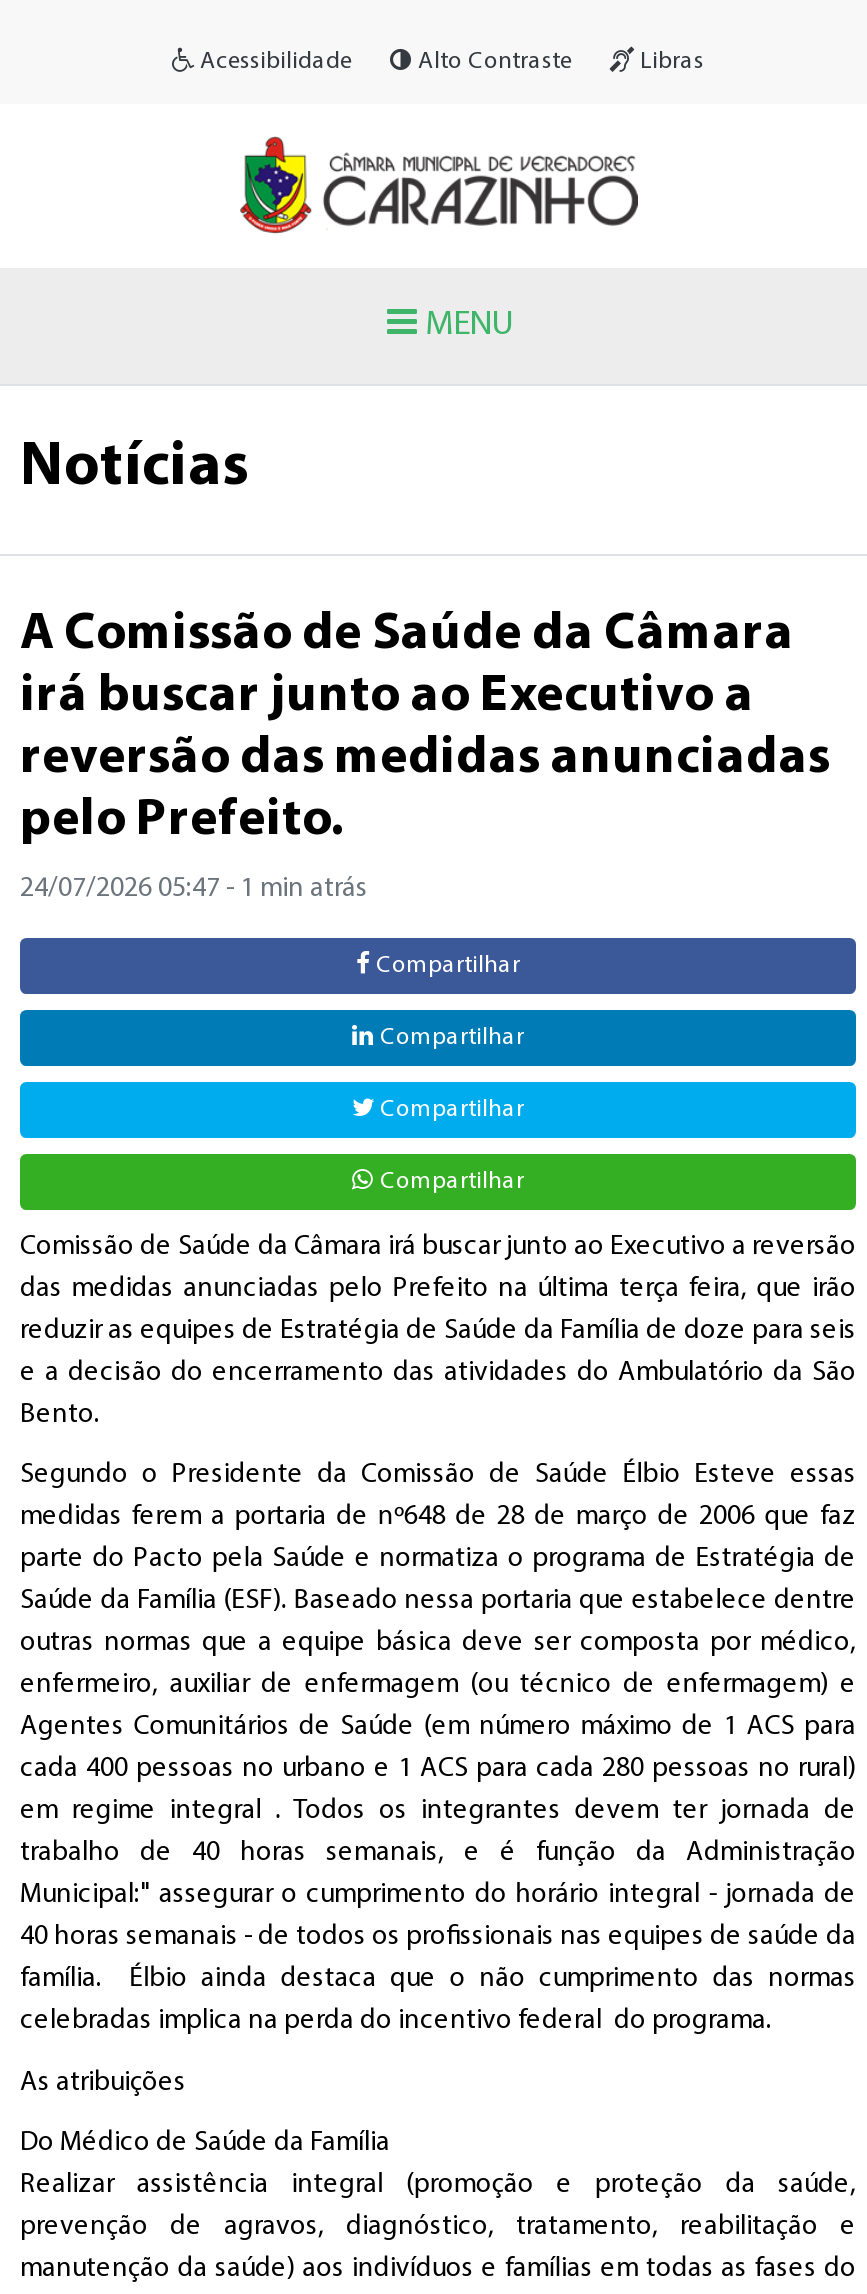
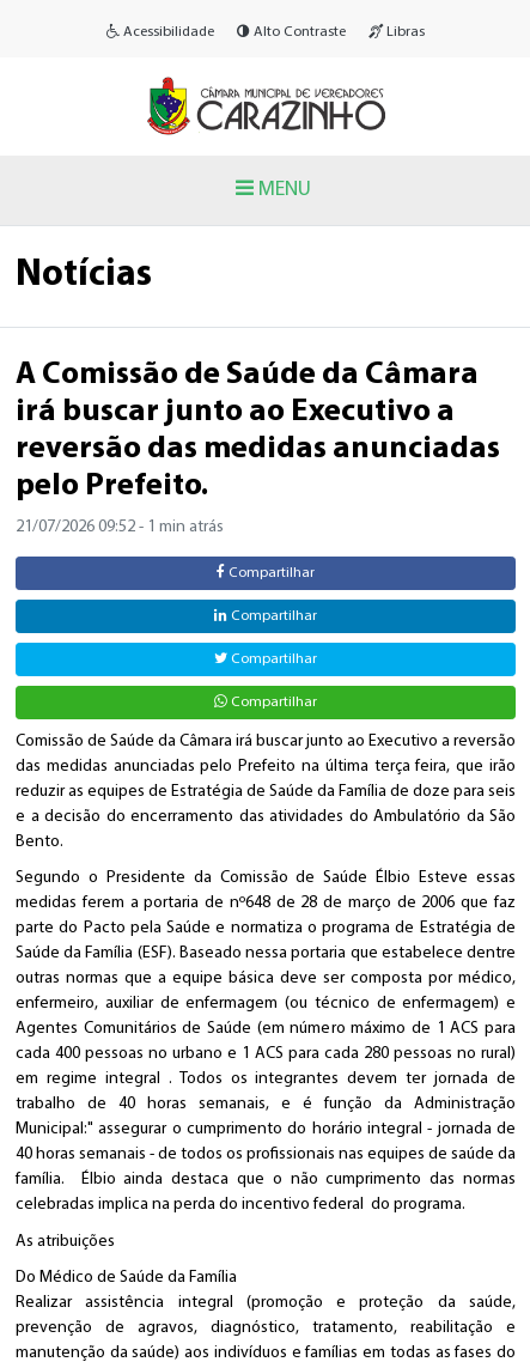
- 24/07/2026 05:47 - 1 min atrás
+ 21/07/2026 09:52 - 1 min atrás
